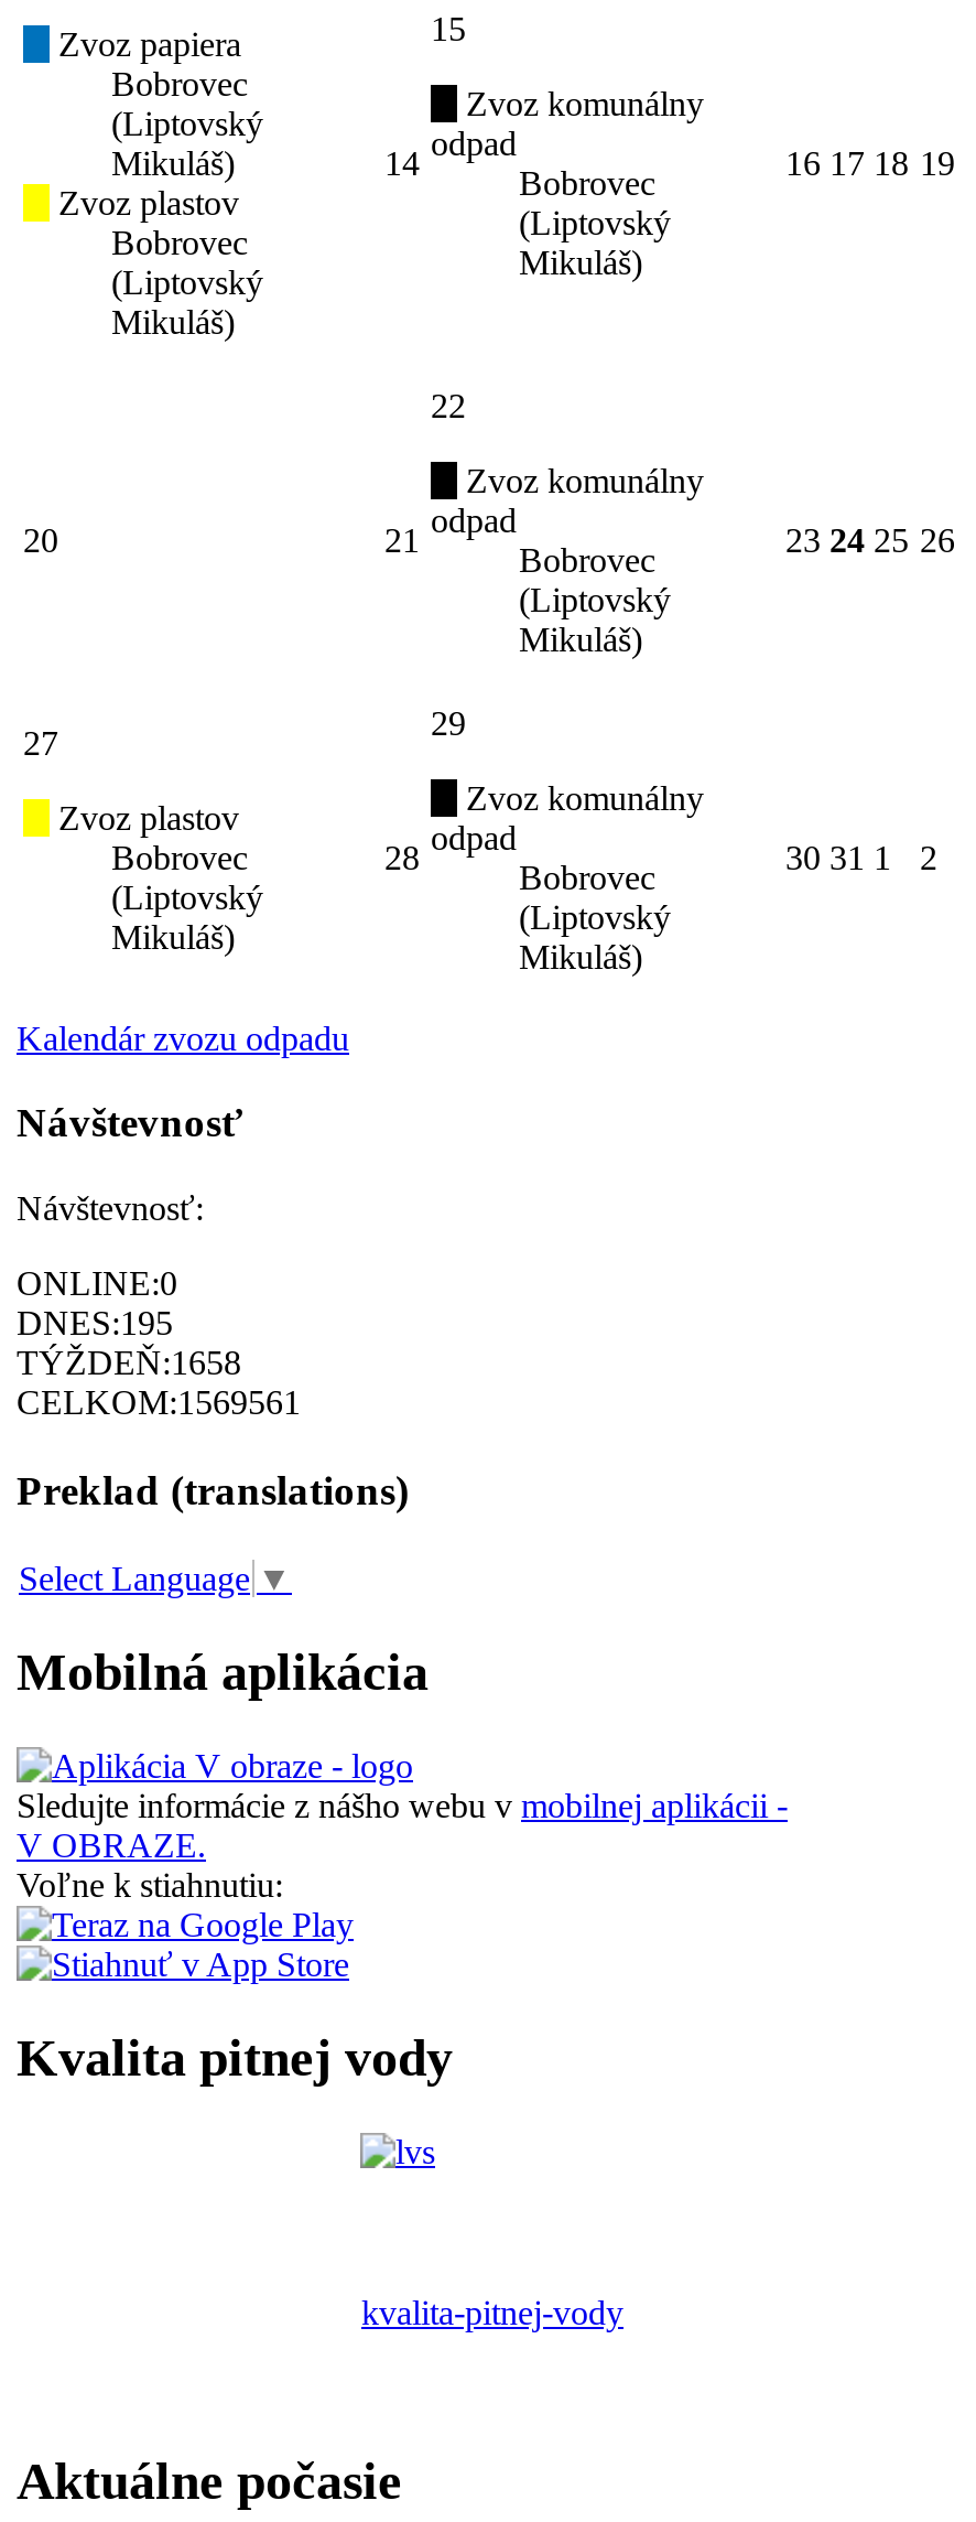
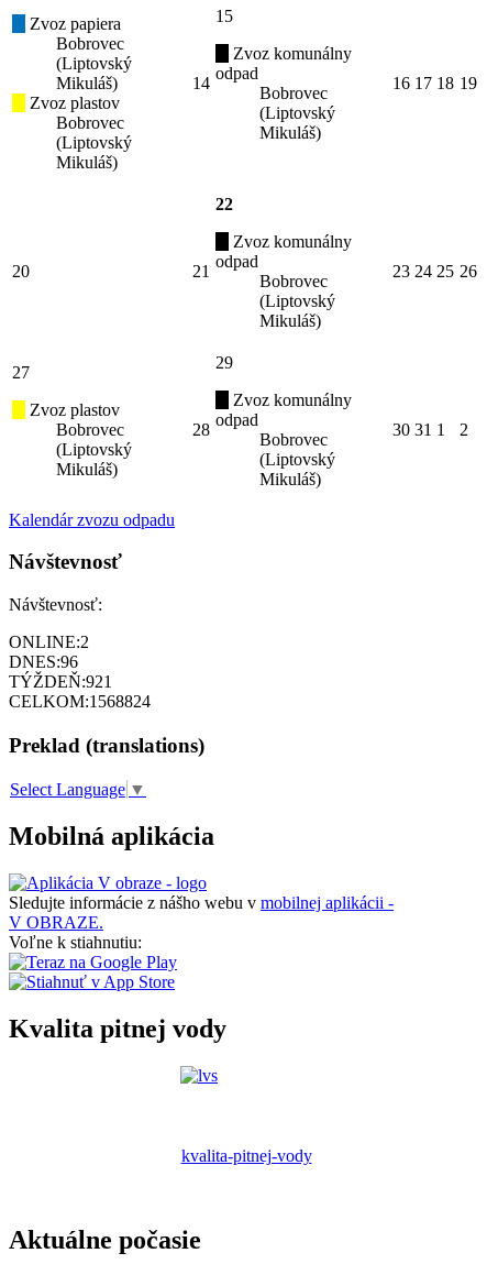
- ONLINE:0
+ ONLINE:2

- DNES:195
+ DNES:96

- TÝŽDEŇ:1658
+ TÝŽDEŇ:921

- CELKOM:1569561
+ CELKOM:1568824
